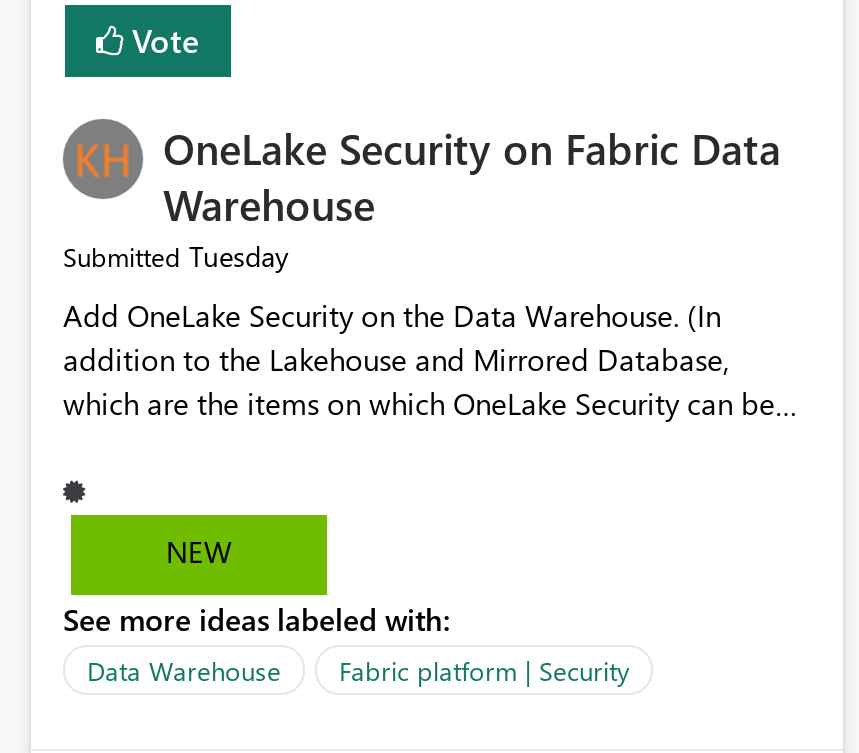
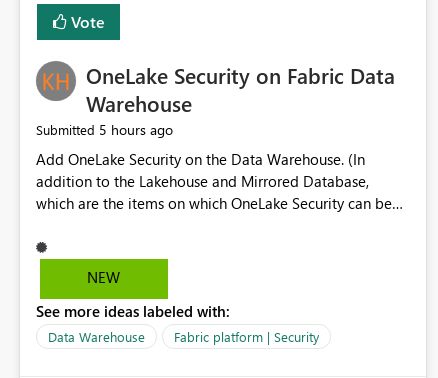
- Submitted Tuesday
+ Submitted 5 hours ago
